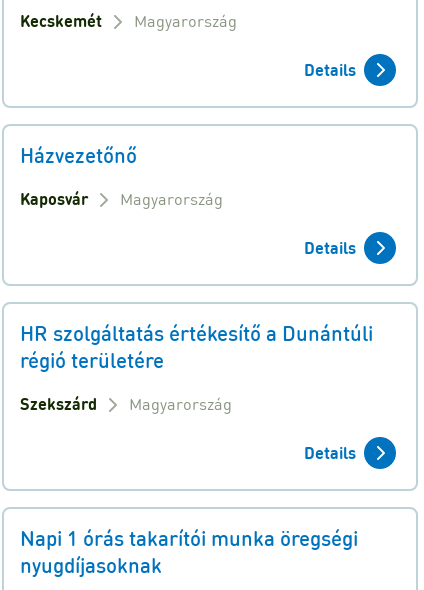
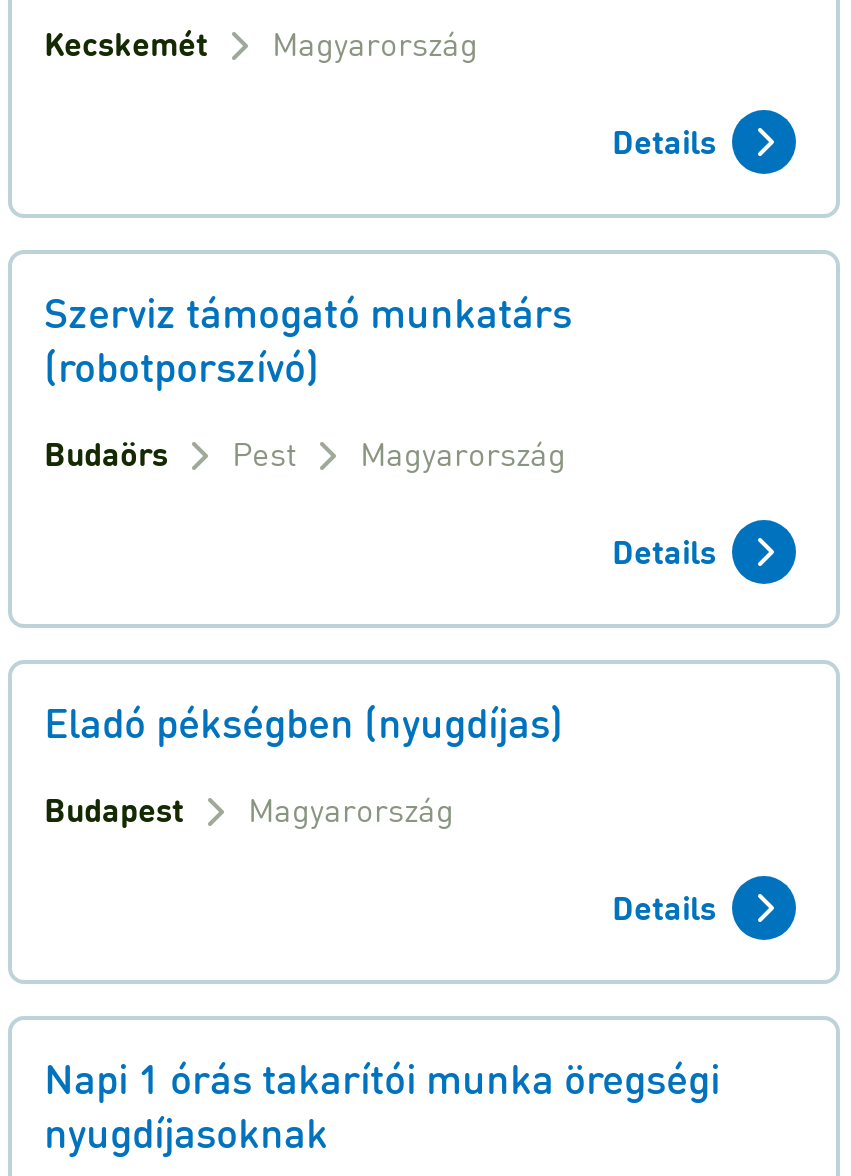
- Házvezetőnő
+ Szerviz támogató munkatárs
+ (robotporszívó)

- Kaposvár
+ Budaörs
+ Pest

moved down: Magyarország | Details

- HR szolgáltatás értékesítő a Dunántúli
- régió területére
+ Eladó pékségben (nyugdíjas)

- Szekszárd
+ Budapest
